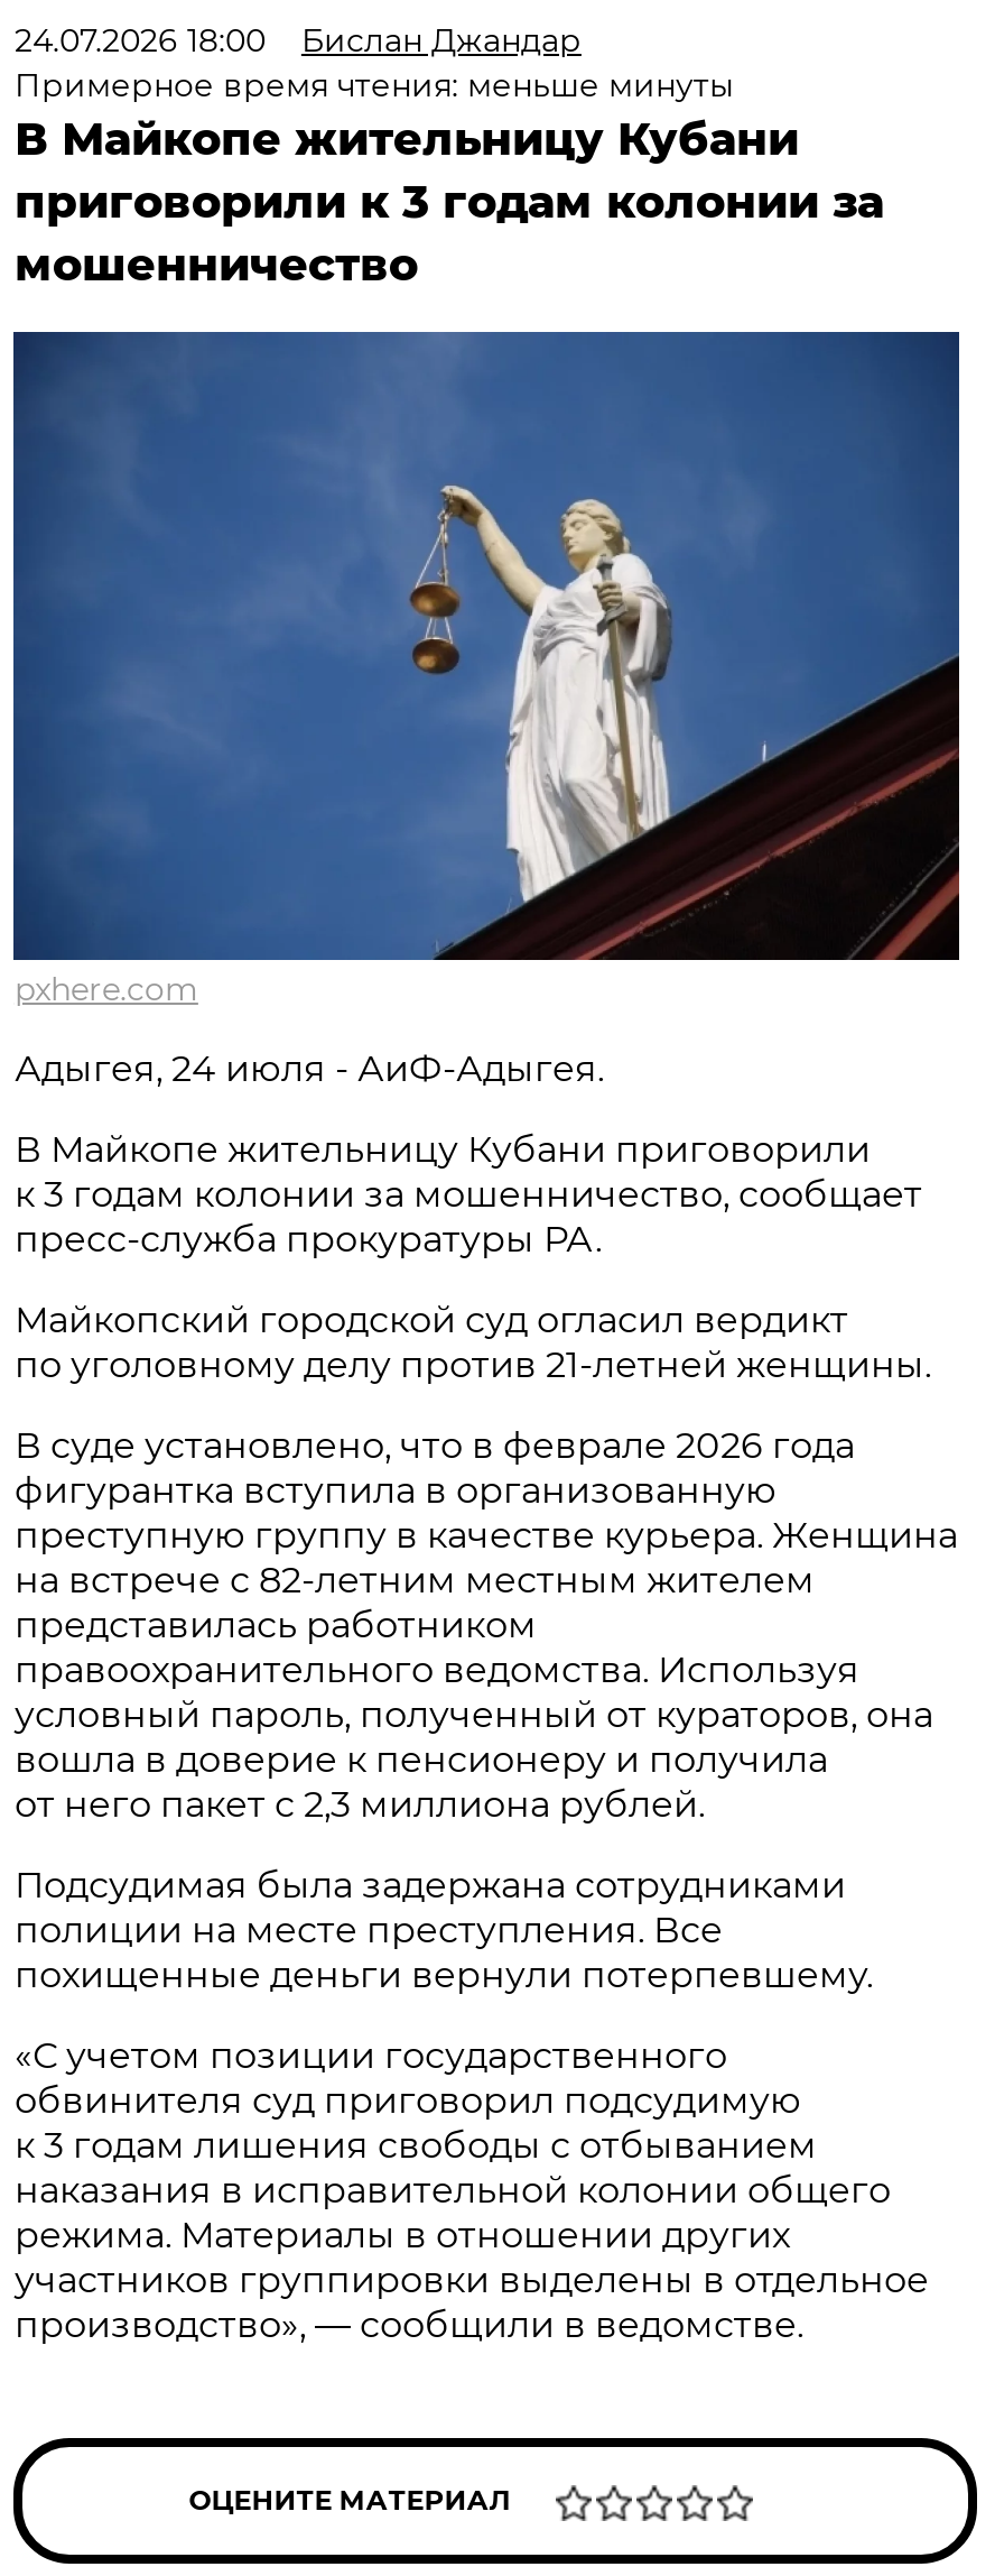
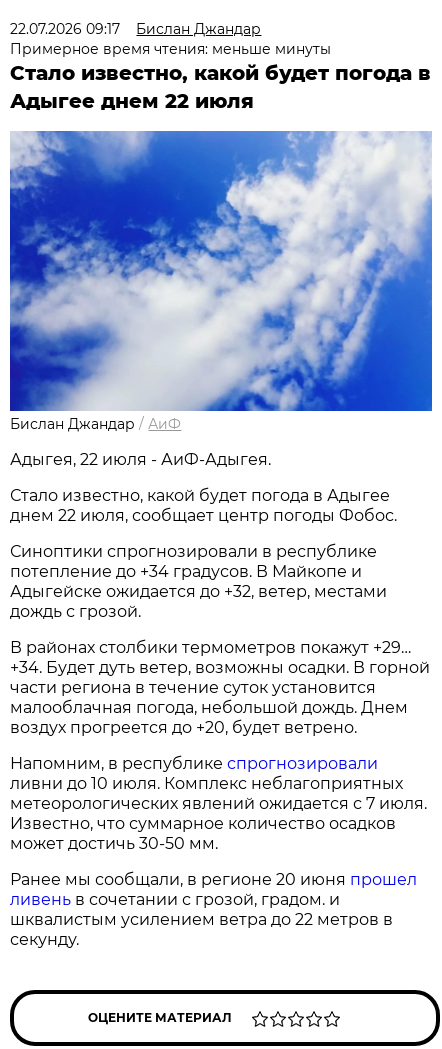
- 24.07.2026 18:00 Бислан Джандар
+ 22.07.2026 09:17 Бислан Джандар

- В Майкопе жительницу Кубани
- приговорили к 3 годам колонии за
- мошенничество
+ Стало известно, какой будет погода в
+ Адыгее днем 22 июля

- [image]
- pxhere.com
+ [image]
+ Бислан Джандар / АиФ

- Адыгея, 24 июля - АиФ-Адыгея.
+ Адыгея, 22 июля - АиФ-Адыгея.

- В Майкопе жительницу Кубани приговорили
- к 3 годам колонии за мошенничество, сообщает
- пресс-служба прокуратуры РА.
+ Стало известно, какой будет погода в Адыгее
+ днем 22 июля, сообщает центр погоды Фобос.

- Майкопский городской суд огласил вердикт
- по уголовному делу против 21-летней женщины.
+ Синоптики спрогнозировали в республике
+ потепление до +34 градусов. В Майкопе и
+ Адыгейске ожидается до +32, ветер, местами
+ дождь с грозой.

- В суде установлено, что в феврале 2026 года
- фигурантка вступила в организованную
- преступную группу в качестве курьера. Женщина
- на встрече с 82-летним местным жителем
- представилась работником
- правоохранительного ведомства. Используя
- условный пароль, полученный от кураторов, она
- вошла в доверие к пенсионеру и получила
- от него пакет с 2,3 миллиона рублей.
+ В районах столбики термометров покажут +29…
+ +34. Будет дуть ветер, возможны осадки. В горной
+ части региона в течение суток установится
+ малооблачная погода, небольшой дождь. Днем
+ воздух прогреется до +20, будет ветрено.

- Подсудимая была задержана сотрудниками
- полиции на месте преступления. Все
- похищенные деньги вернули потерпевшему.
+ Напомним, в республике спрогнозировали
+ ливни до 10 июля. Комплекс неблагоприятных
+ метеорологических явлений ожидается с 7 июля.
+ Известно, что суммарное количество осадков
+ может достичь 30-50 мм.

- «С учетом позиции государственного
- обвинителя суд приговорил подсудимую
- к 3 годам лишения свободы с отбыванием
- наказания в исправительной колонии общего
- режима. Материалы в отношении других
- участников группировки выделены в отдельное
- производство», — сообщили в ведомстве.
+ Ранее мы сообщали, в регионе 20 июня прошел
+ ливень в сочетании с грозой, градом. и
+ шквалистым усилением ветра до 22 метров в
+ секунду.
